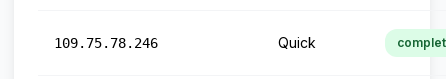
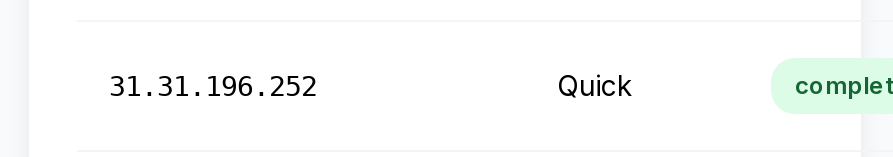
- 109.75.78.246
+ 31.31.196.252
